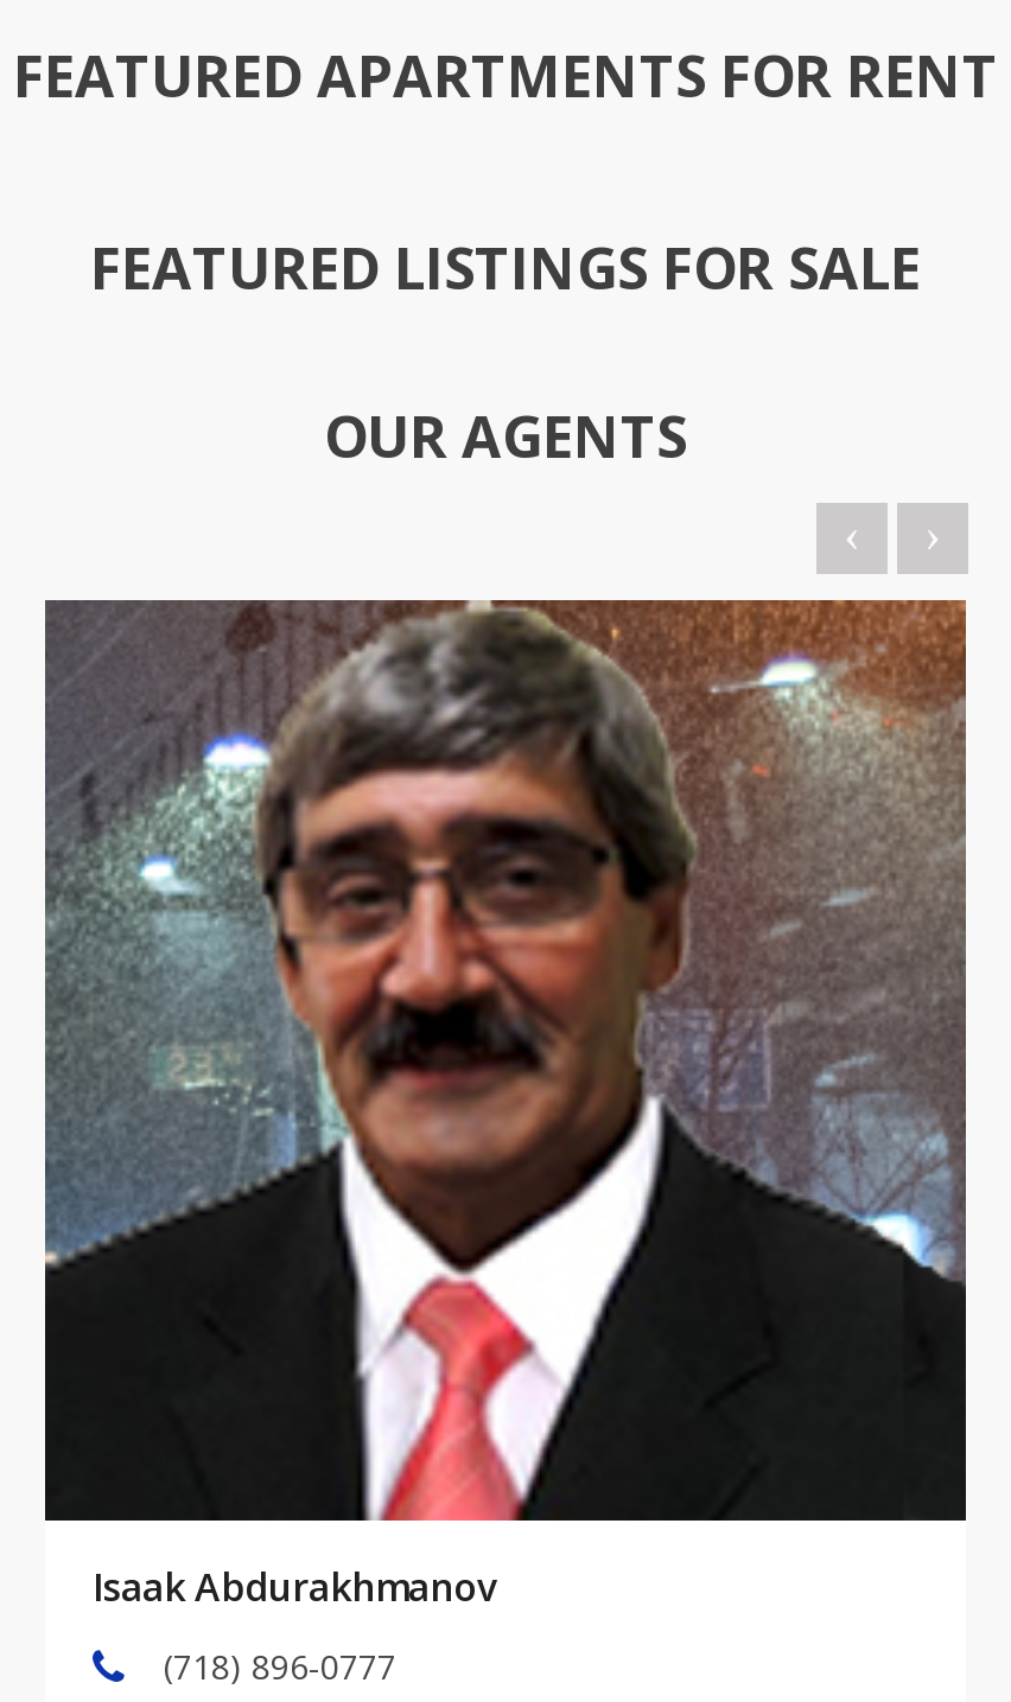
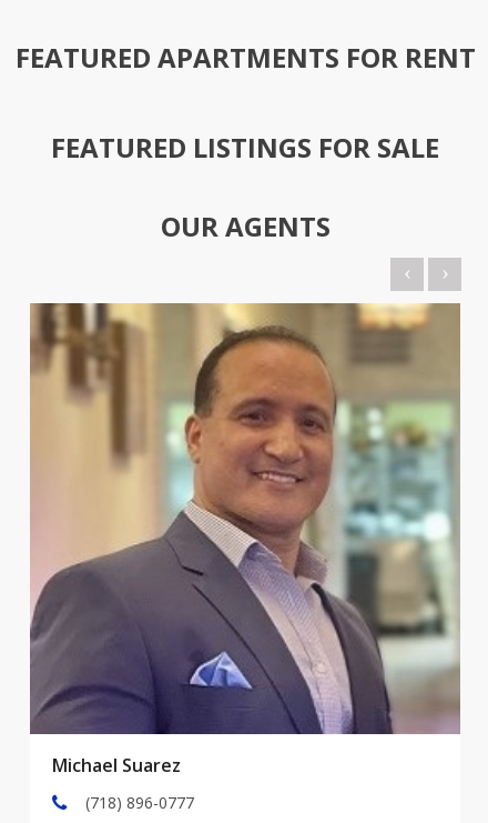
- [image]
- Isaak Abdurakhmanov
+ [image]
+ Michael Suarez
